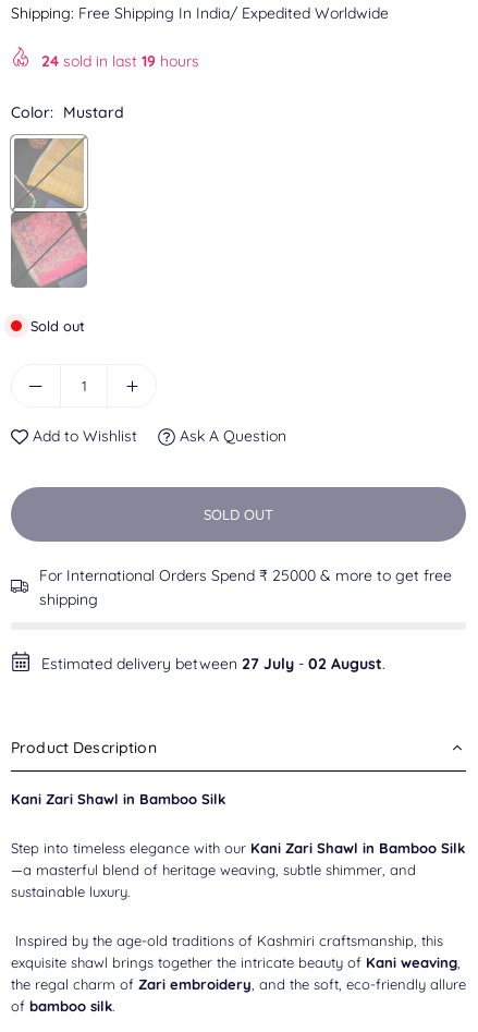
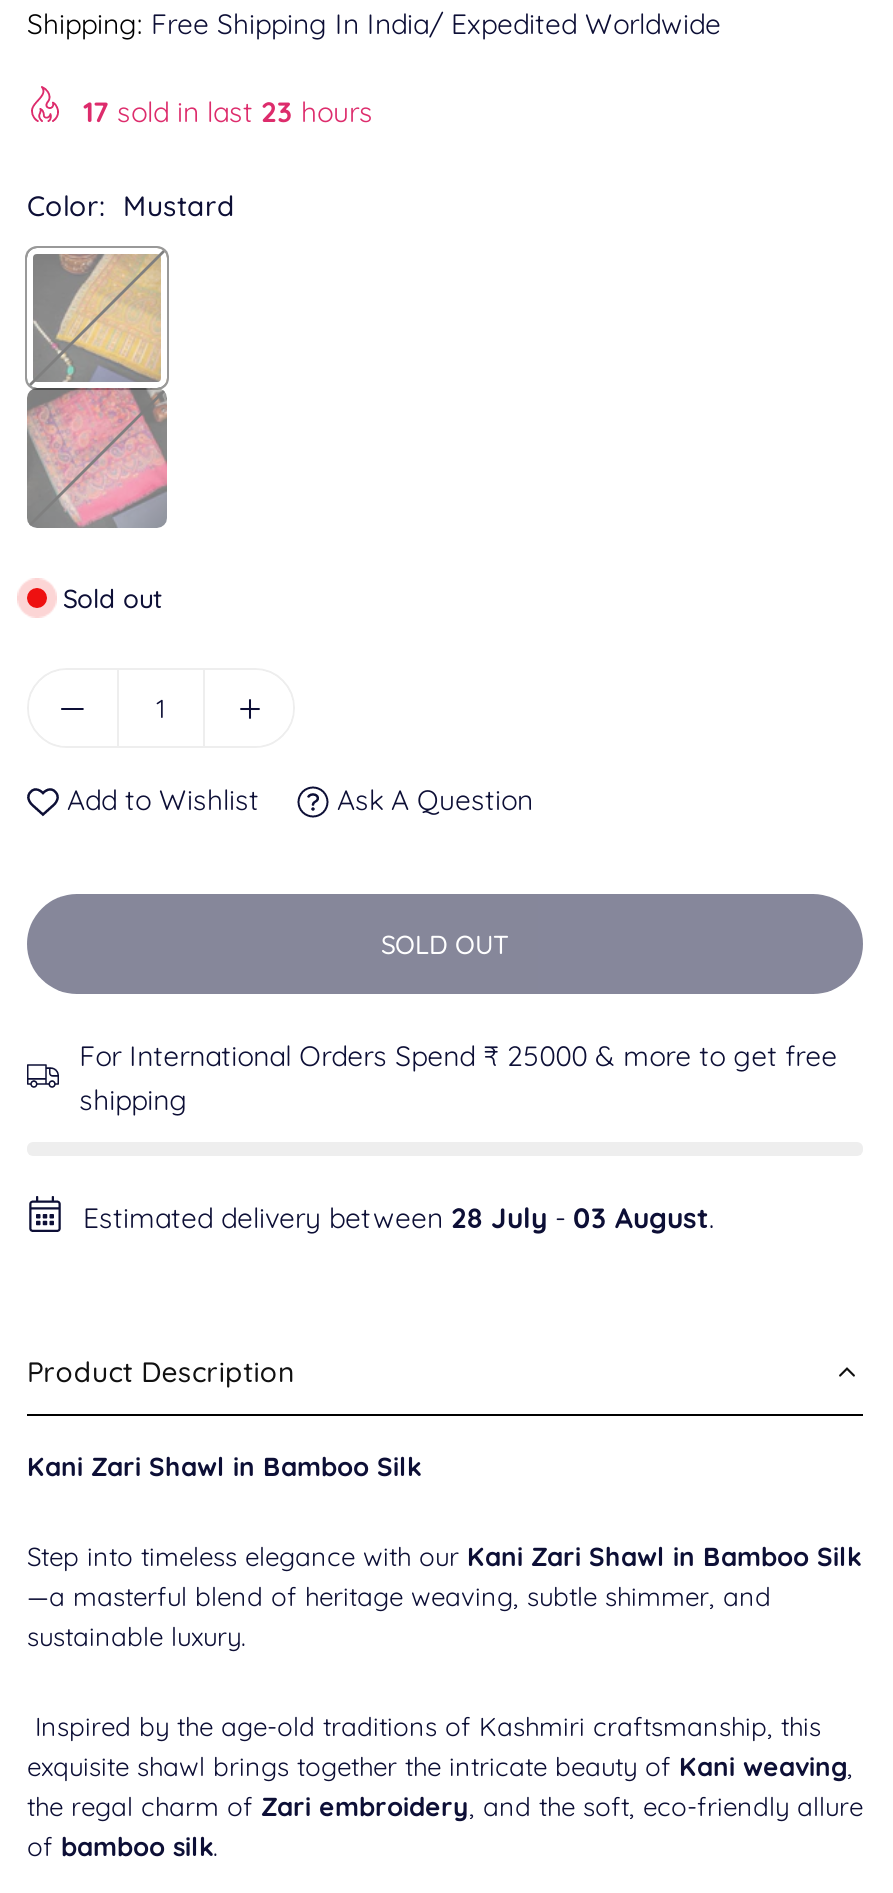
- 24 sold in last 19 hours
+ 17 sold in last 23 hours

- Estimated delivery between 27 July - 02 August.
+ Estimated delivery between 28 July - 03 August.
